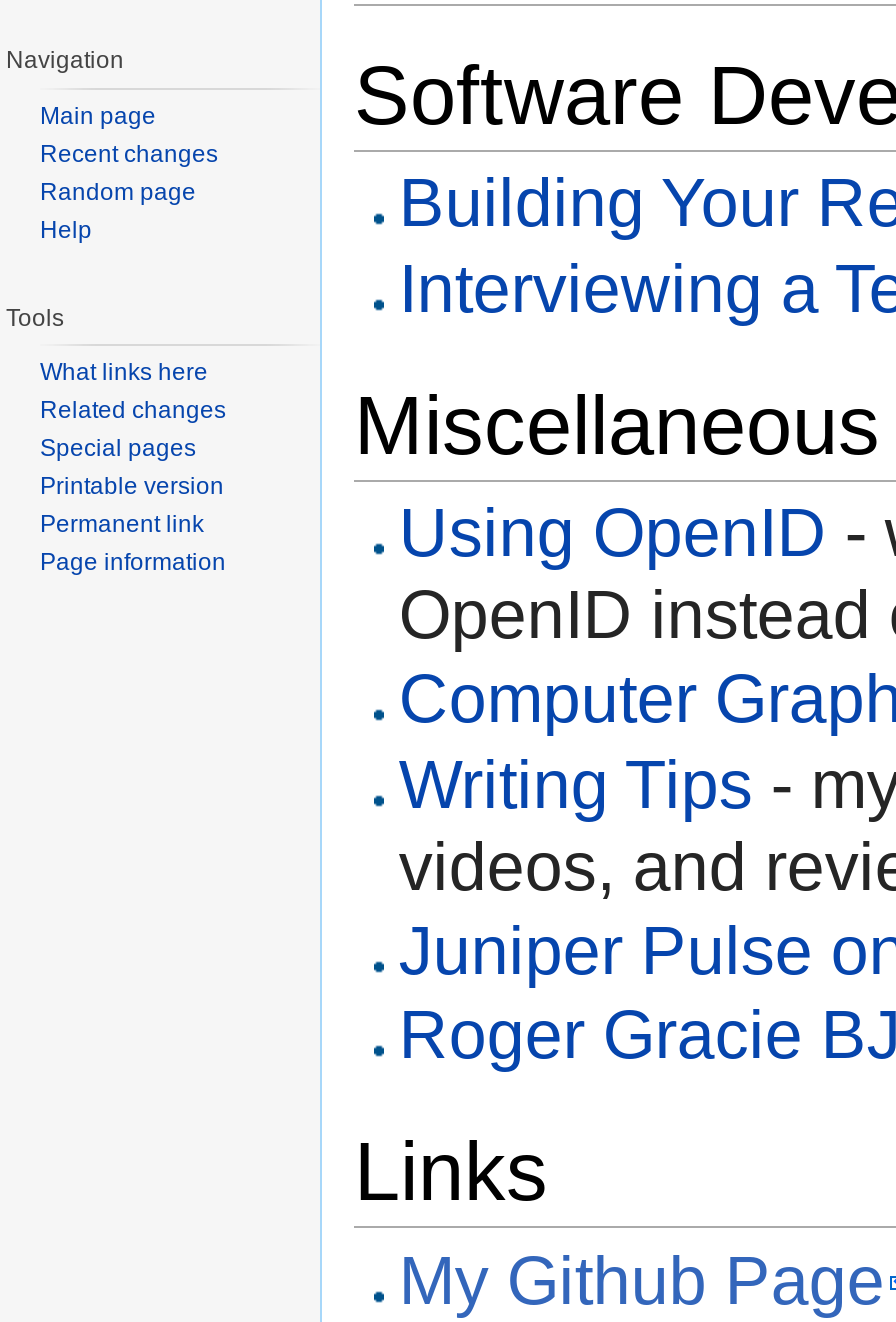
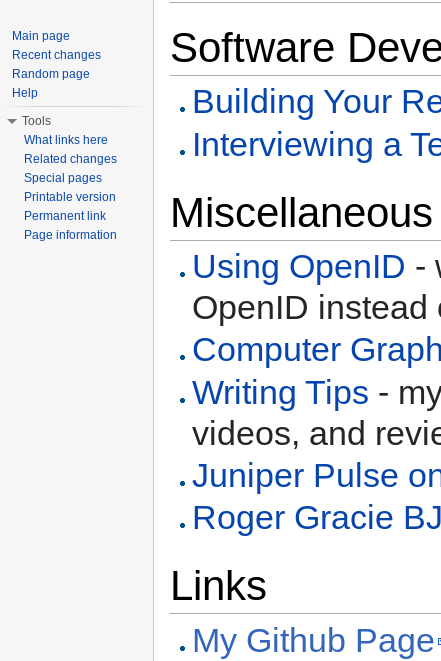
- Navigation

moved up: Main page | Recent changes | Random page | Help

moved up: Tools

moved up: What links here | Related changes | Special pages | Printable version | Permanent link | Page information
